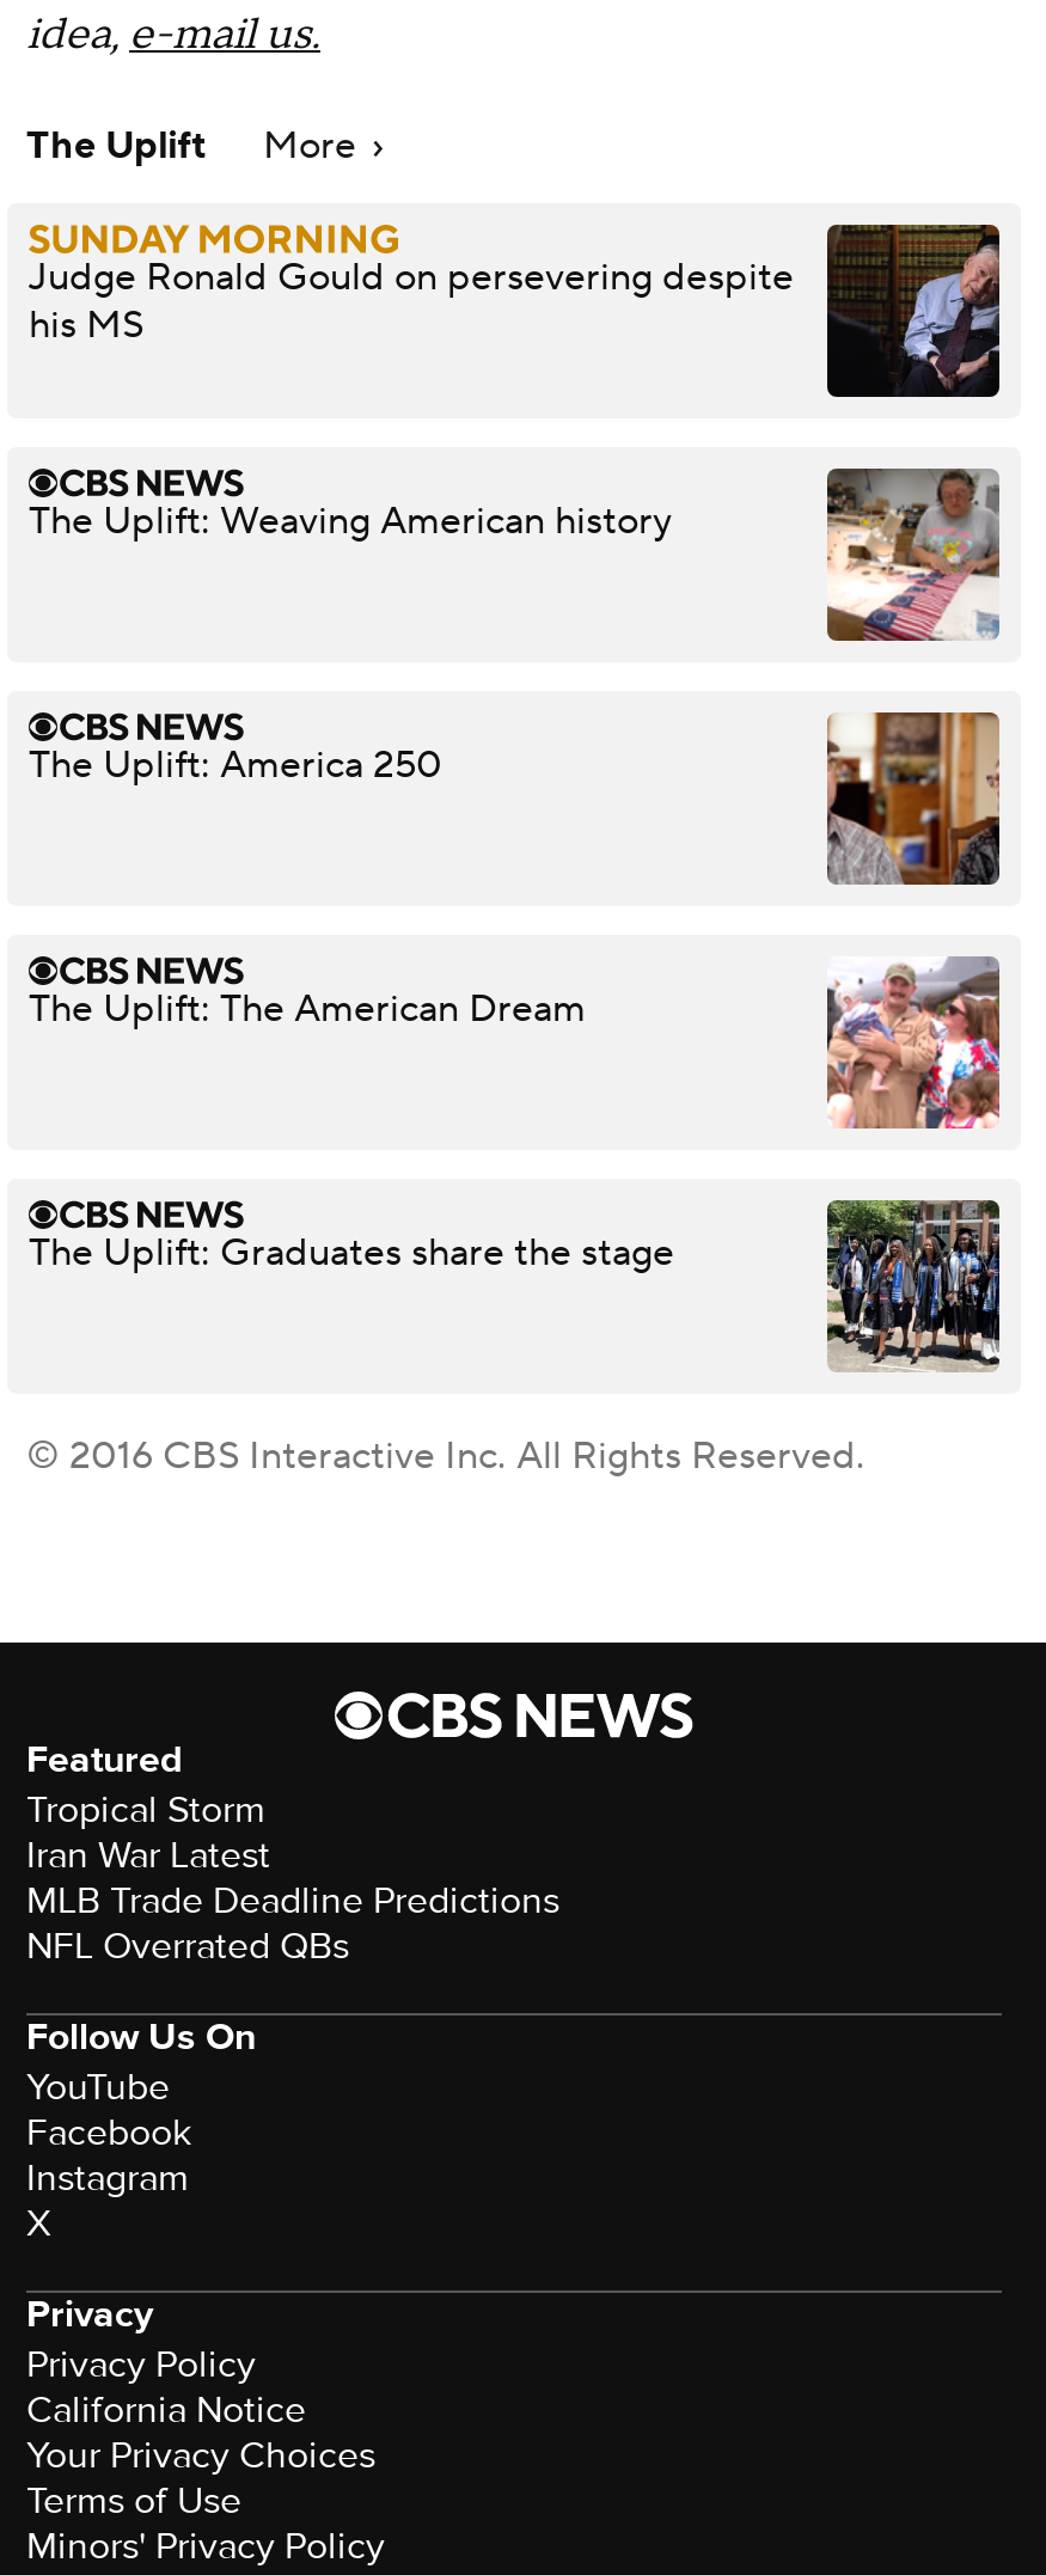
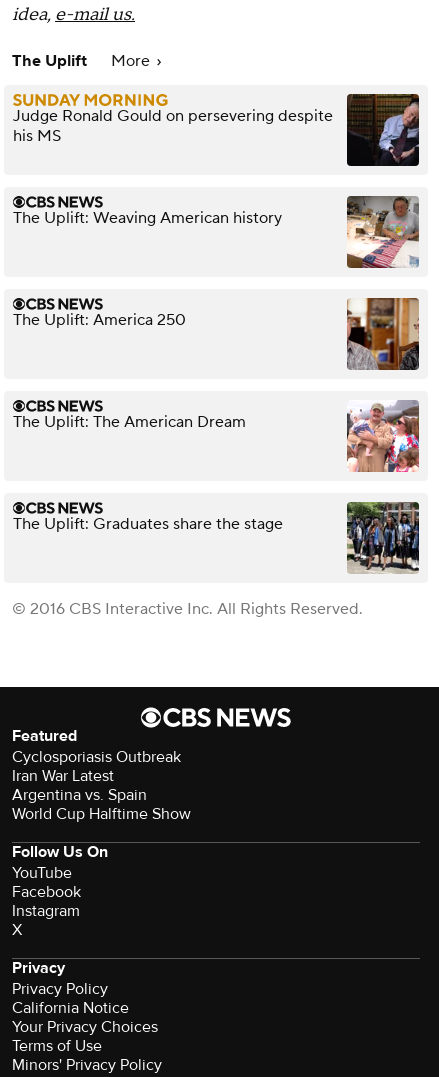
- Tropical Storm
+ Cyclosporiasis Outbreak

- MLB Trade Deadline Predictions
- NFL Overrated QBs
+ Argentina vs. Spain
+ World Cup Halftime Show
